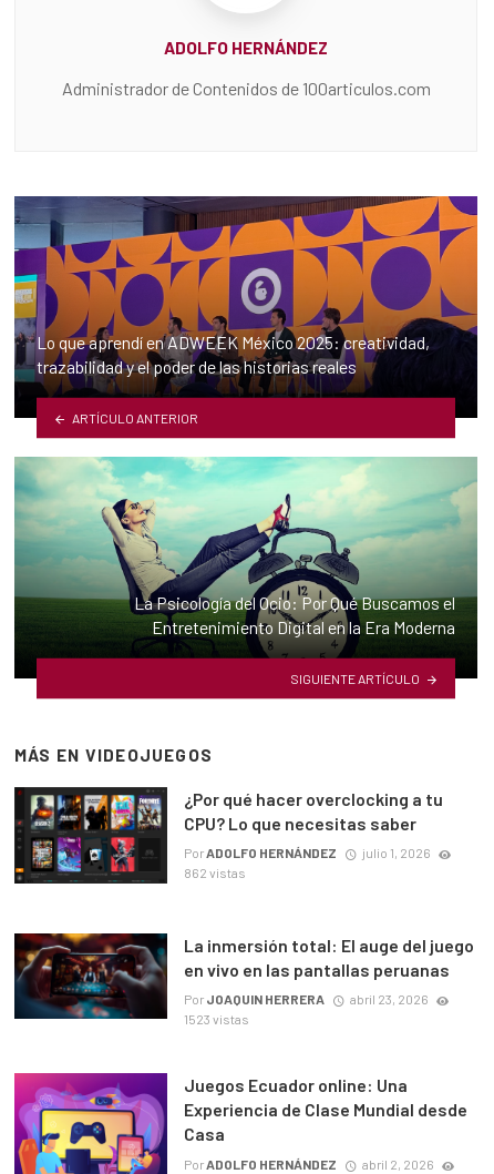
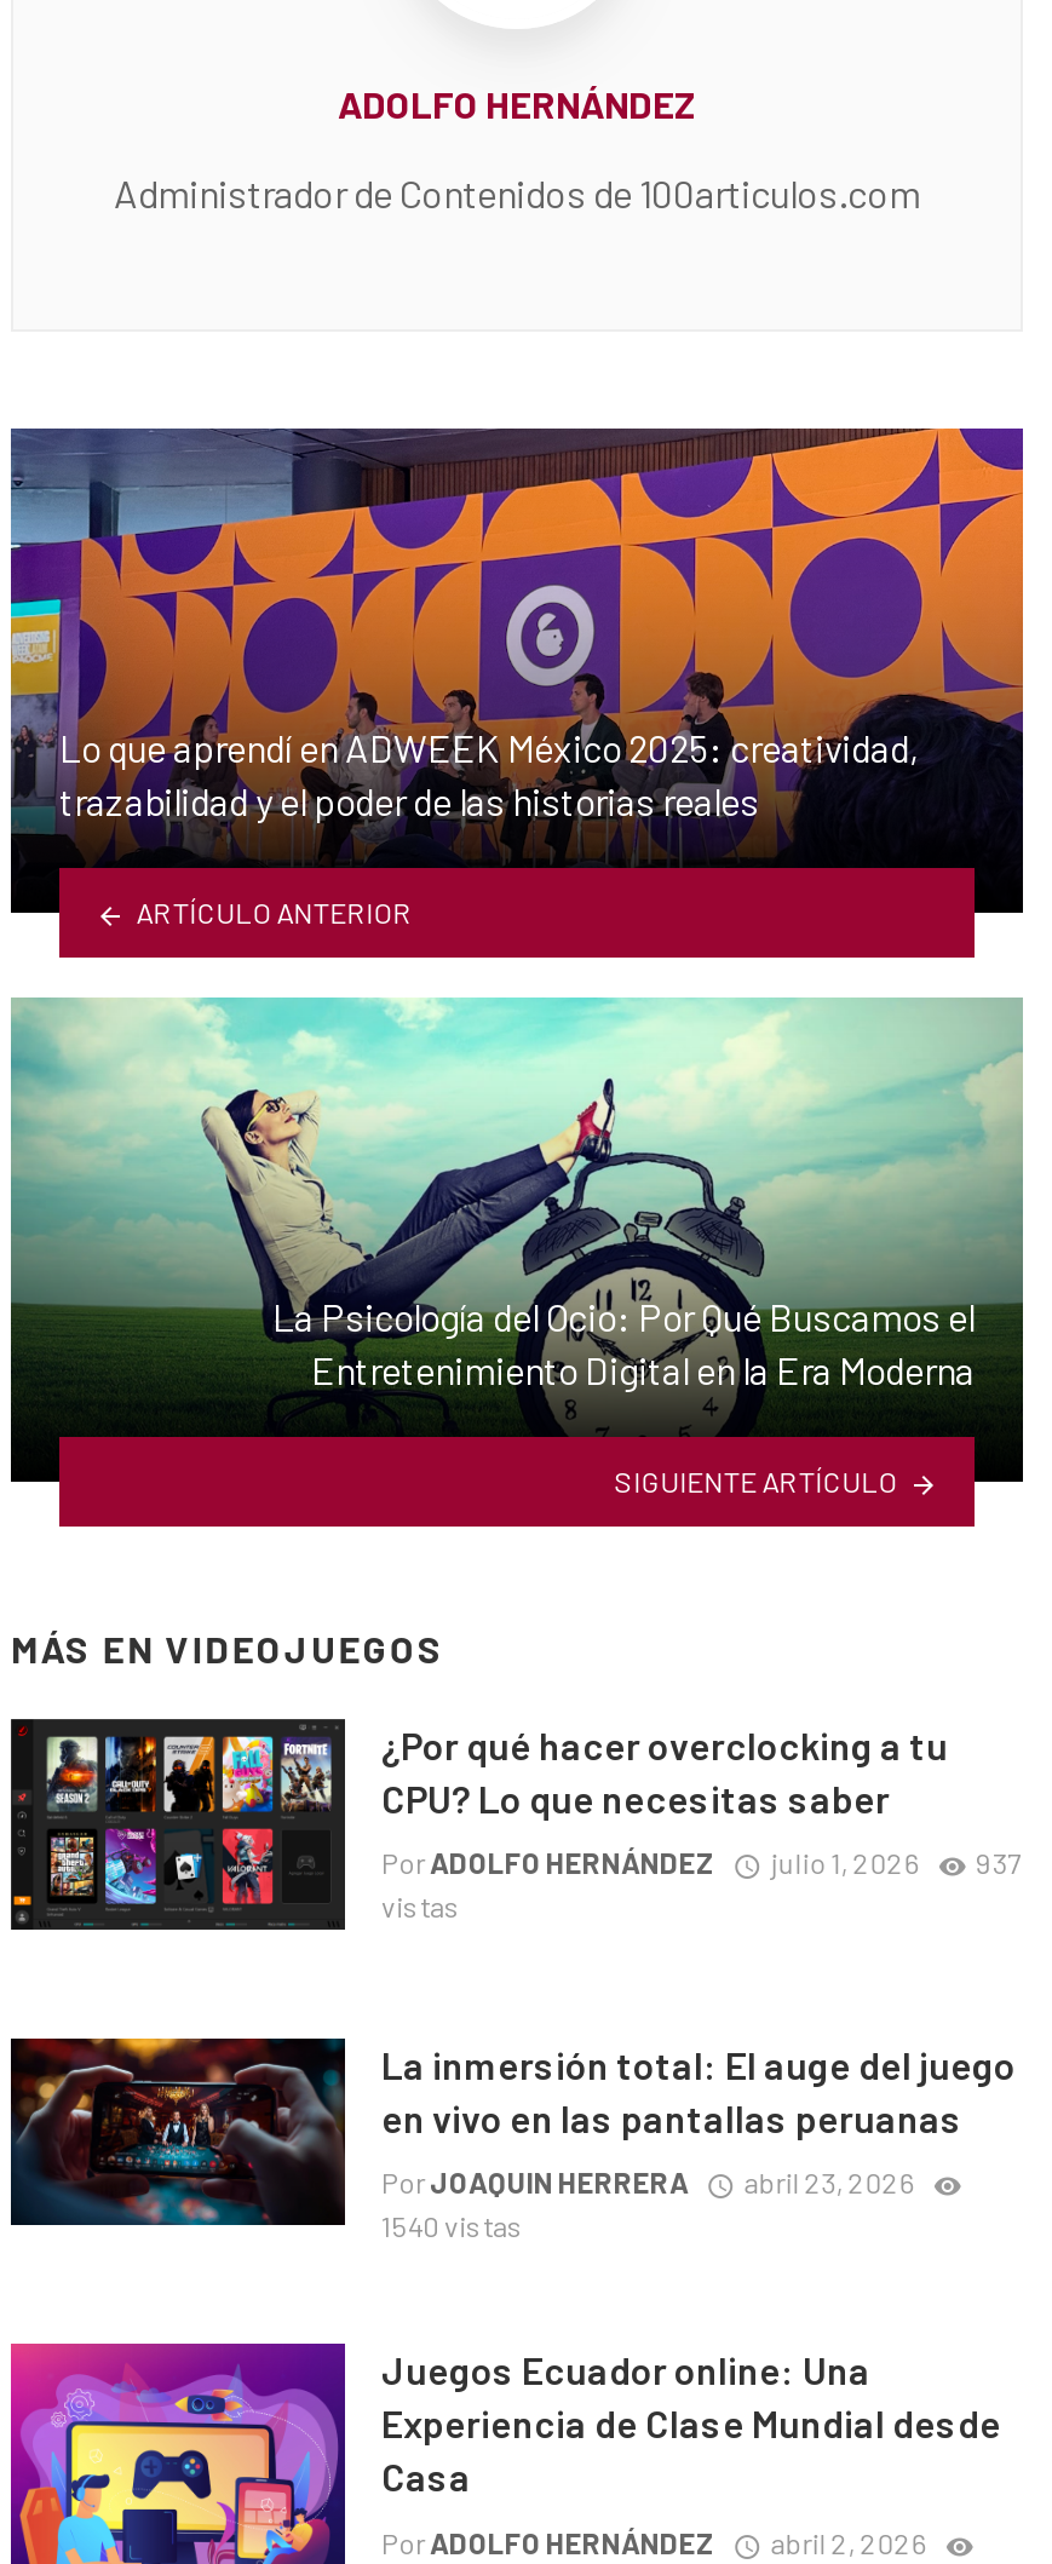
- 862 vistas
+ 937
+ vistas

- 1523 vistas
+ 1540 vistas
